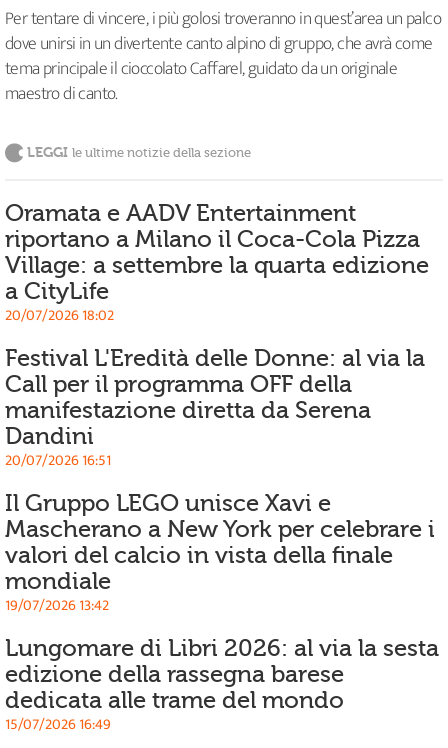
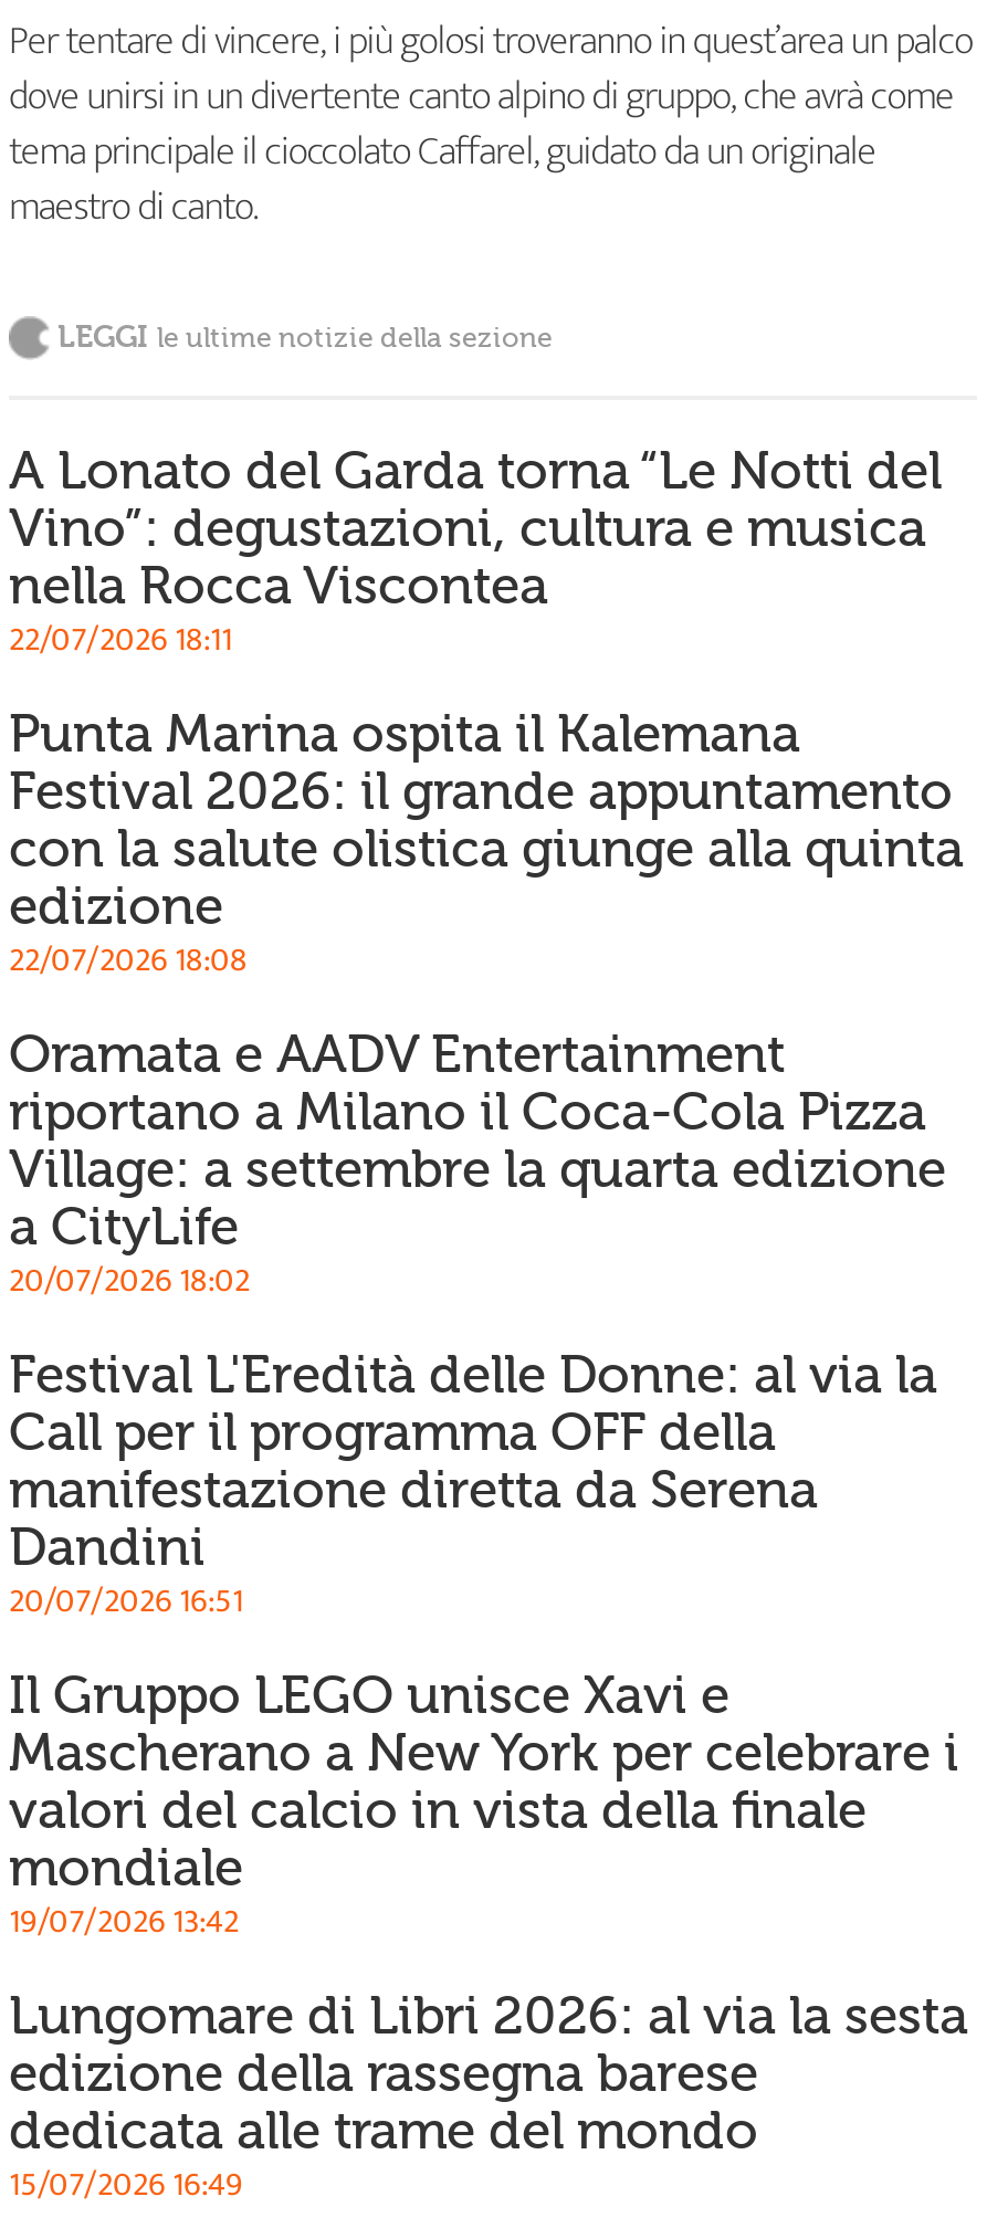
+ A Lonato del Garda torna “Le Notti del
+ Vino”: degustazioni, cultura e musica
+ nella Rocca Viscontea
+ 22/07/2026 18:11
+ Punta Marina ospita il Kalemana
+ Festival 2026: il grande appuntamento
+ con la salute olistica giunge alla quinta
+ edizione
+ 22/07/2026 18:08
